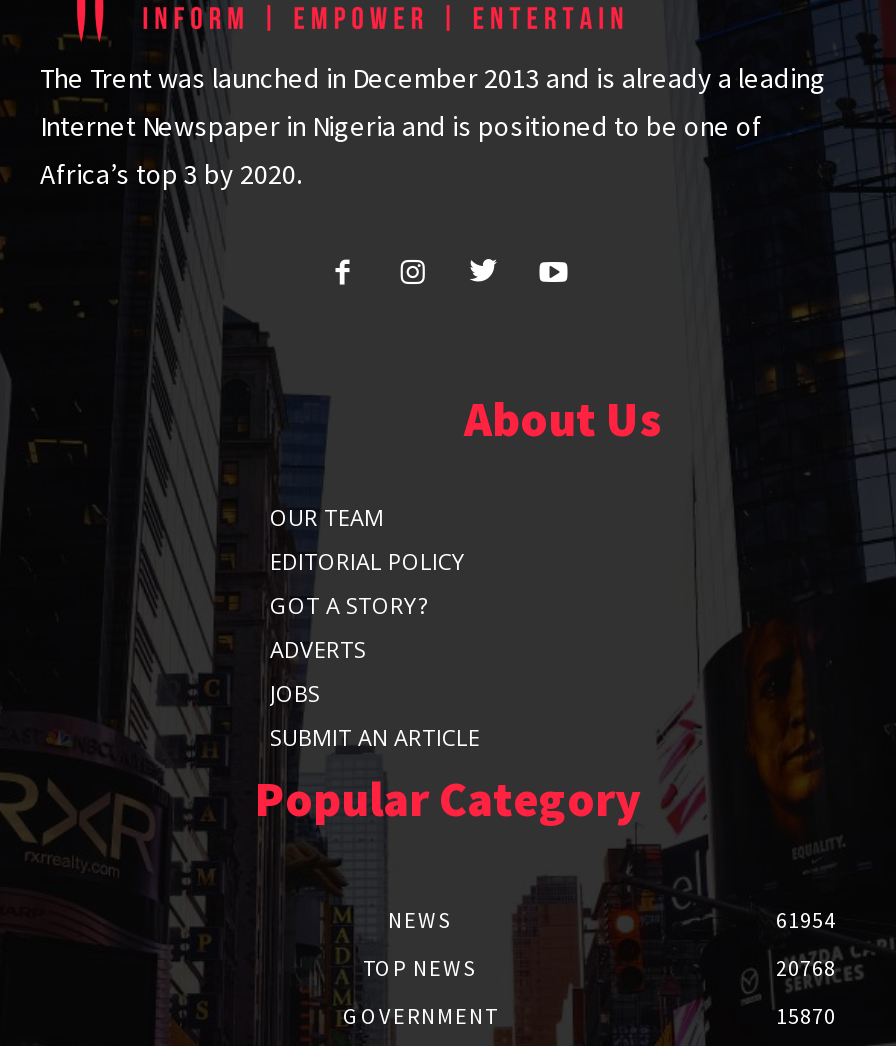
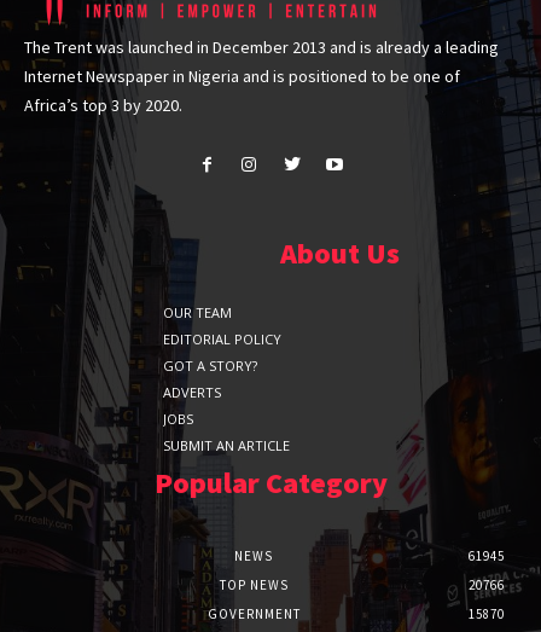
- 61954
+ 61945

- 20768
+ 20766
